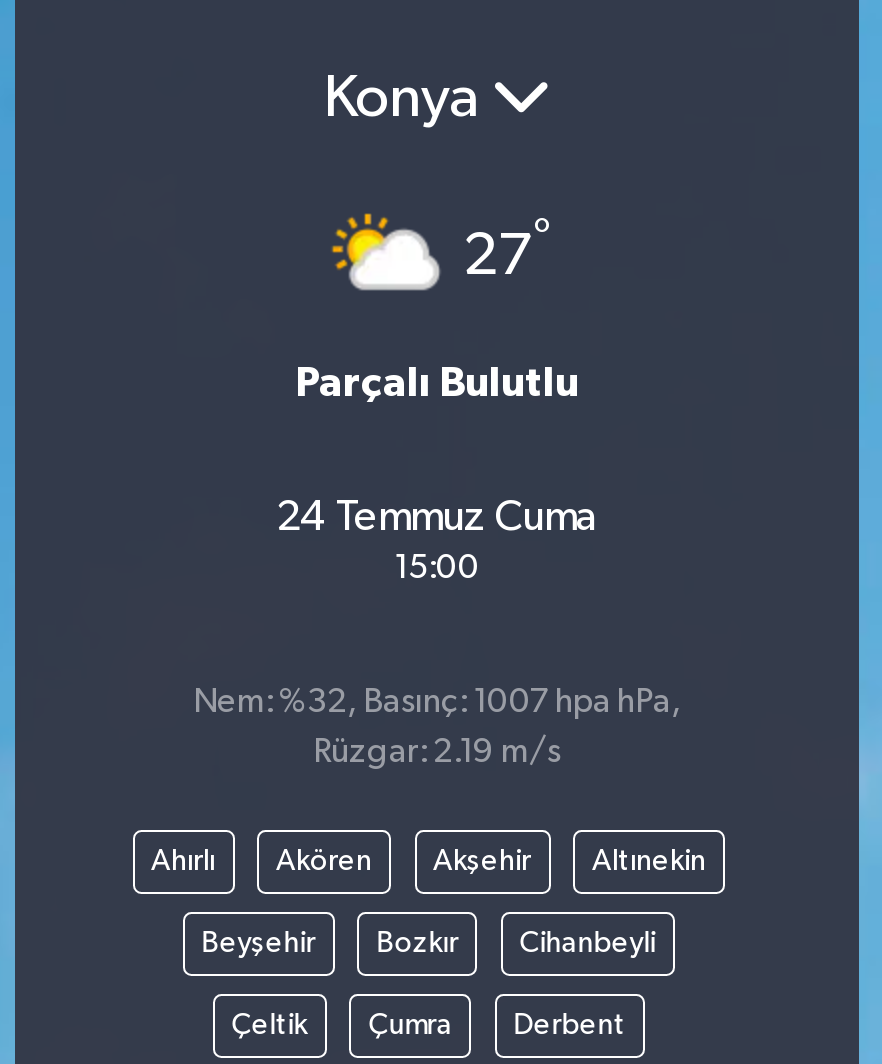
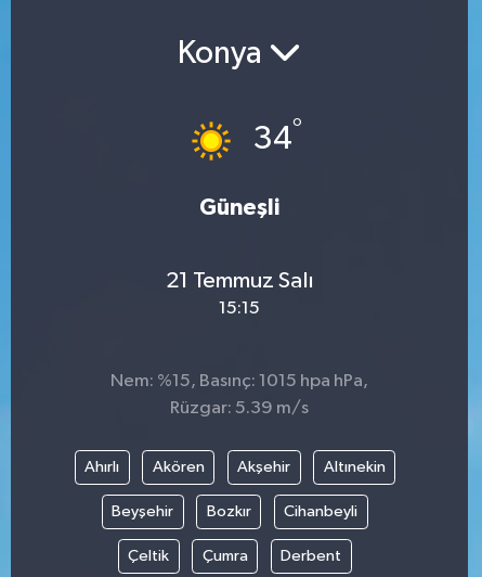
- [image]
- 27°
+ [image]
+ 34°

- Parçalı Bulutlu
+ Güneşli

- 24 Temmuz Cuma
- 15:00
+ 21 Temmuz Salı
+ 15:15

- Nem: %32, Basınç: 1007 hpa hPa,
+ Nem: %15, Basınç: 1015 hpa hPa,

- Rüzgar: 2.19 m/s
+ Rüzgar: 5.39 m/s
